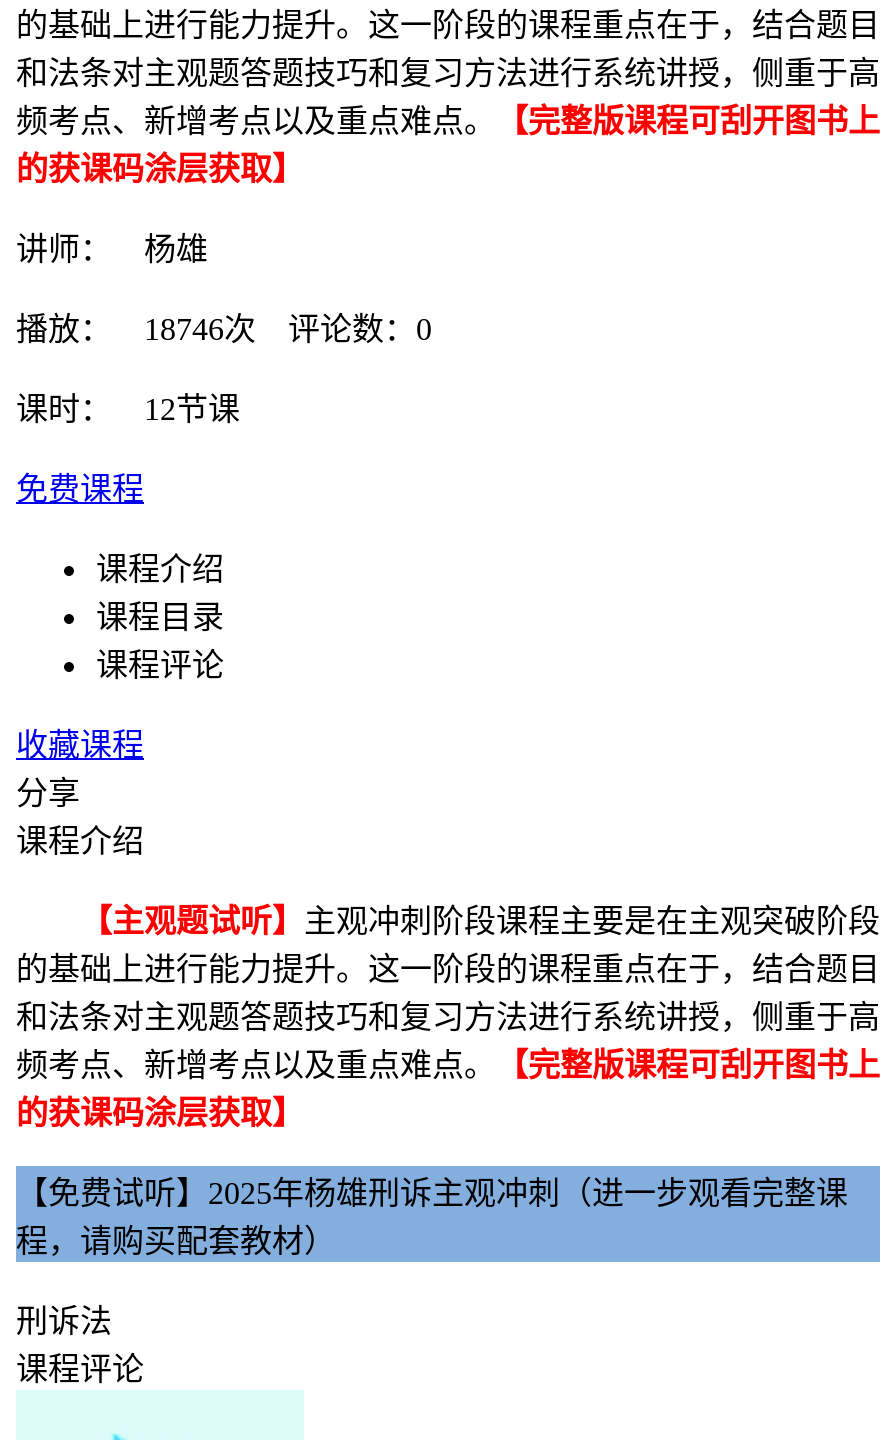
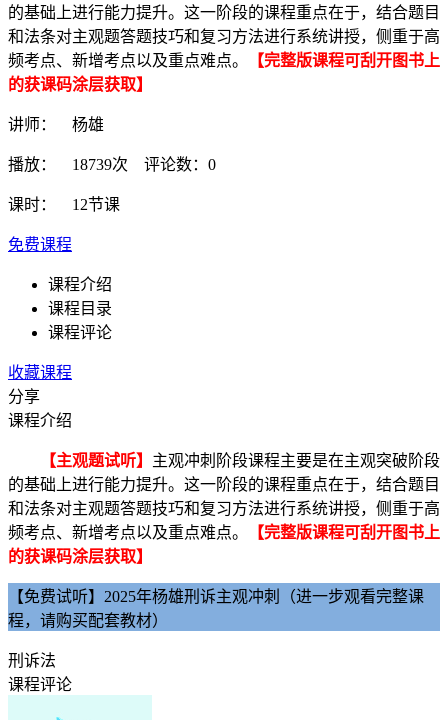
- 播放： 18746次 评论数：0
+ 播放： 18739次 评论数：0
